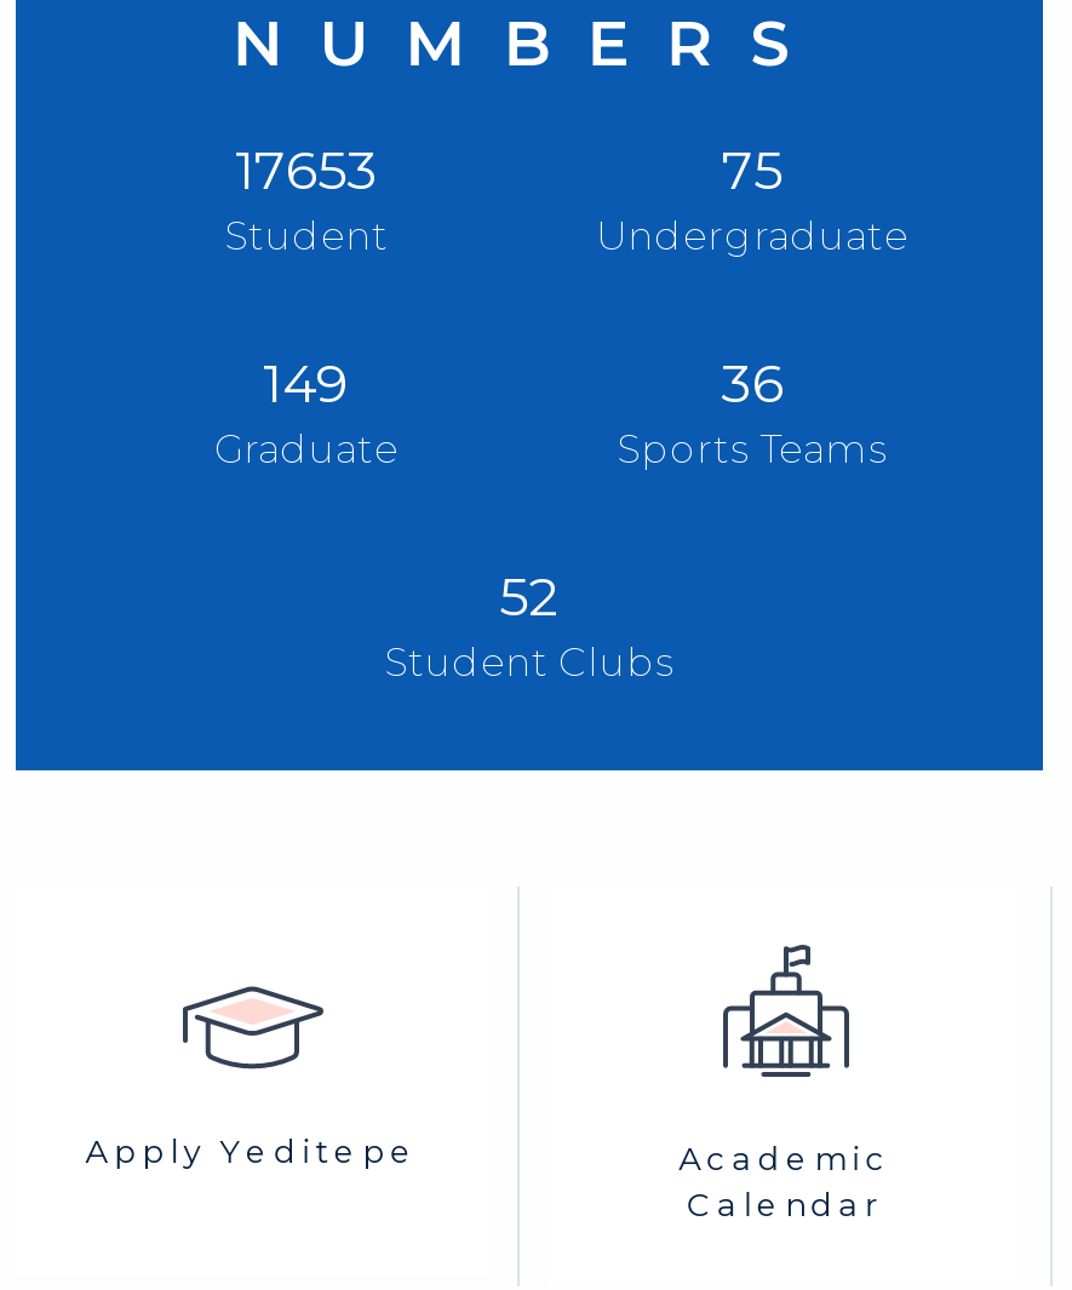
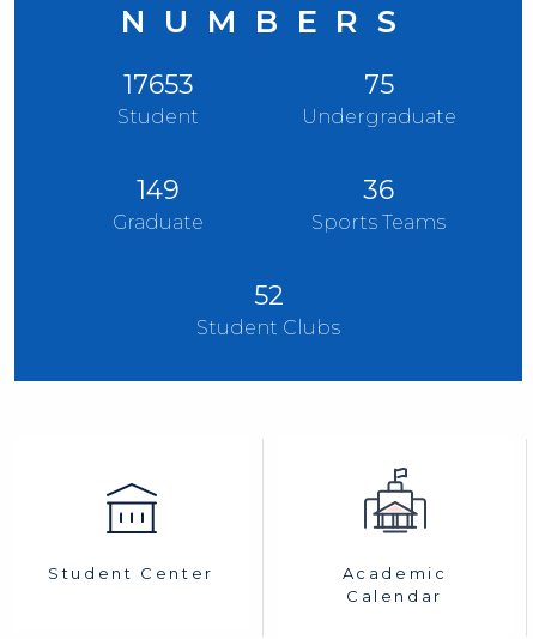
- [image]
- Apply Yeditepe
+ [image]
+ Student Center
